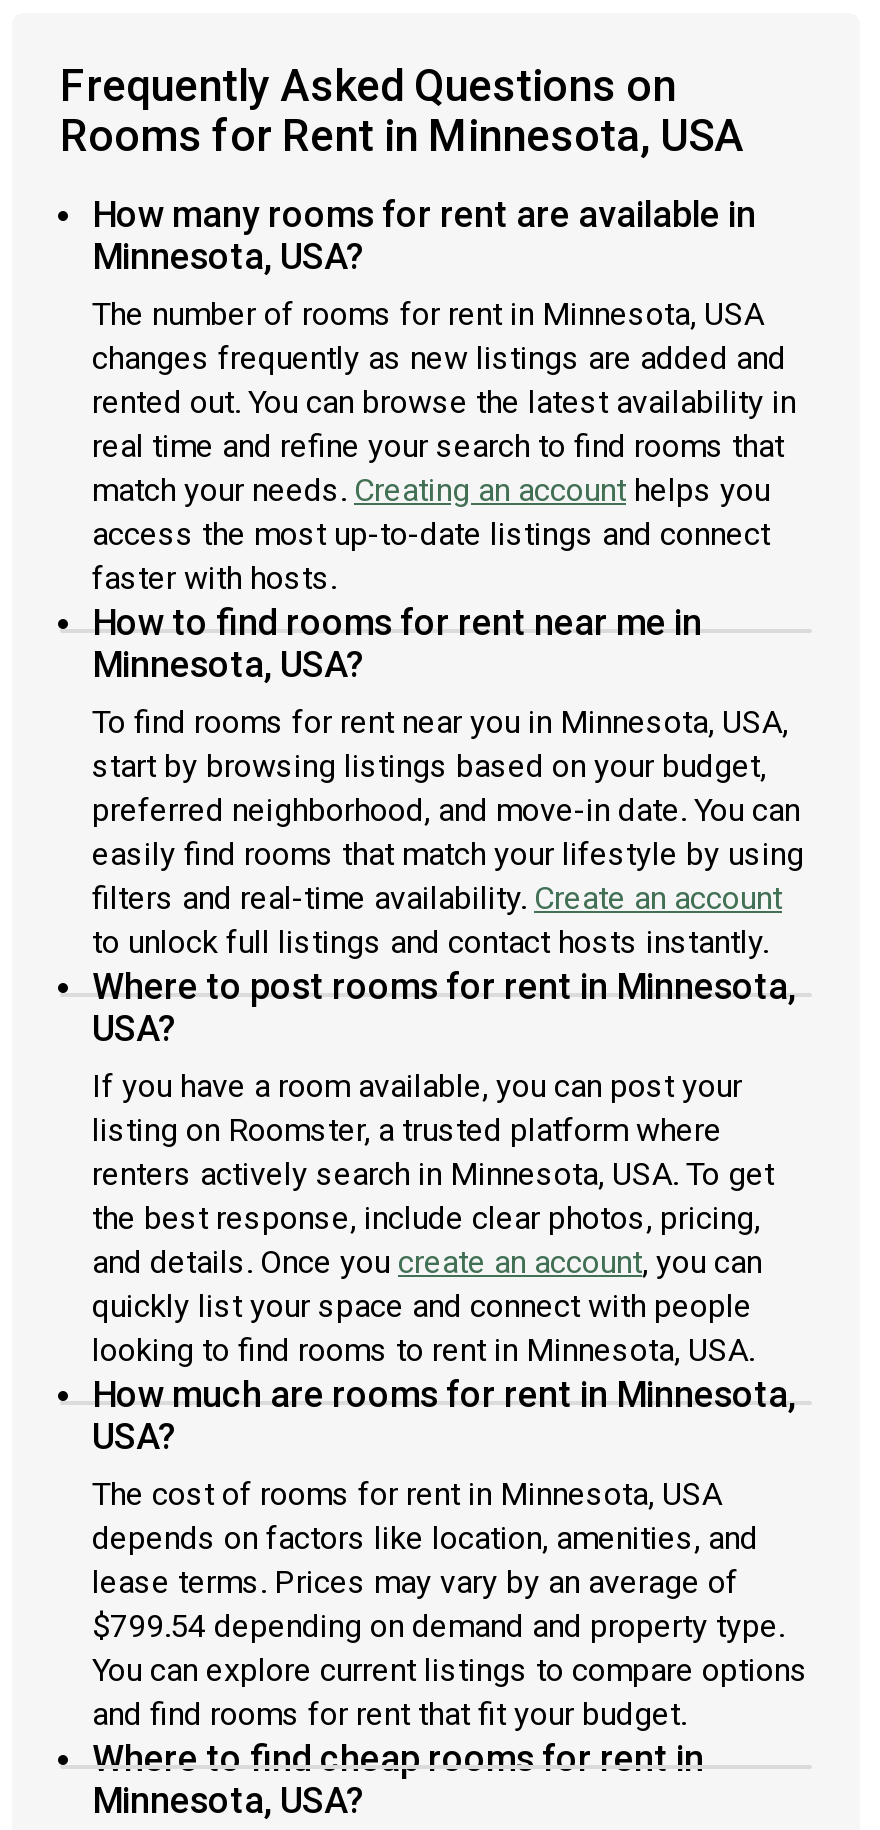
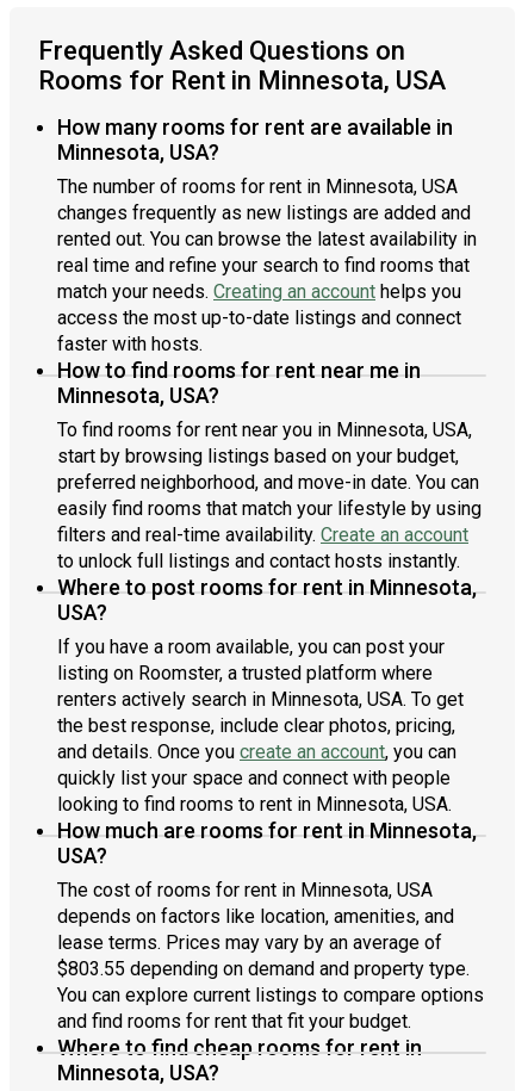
- $799.54 depending on demand and property type.
+ $803.55 depending on demand and property type.
